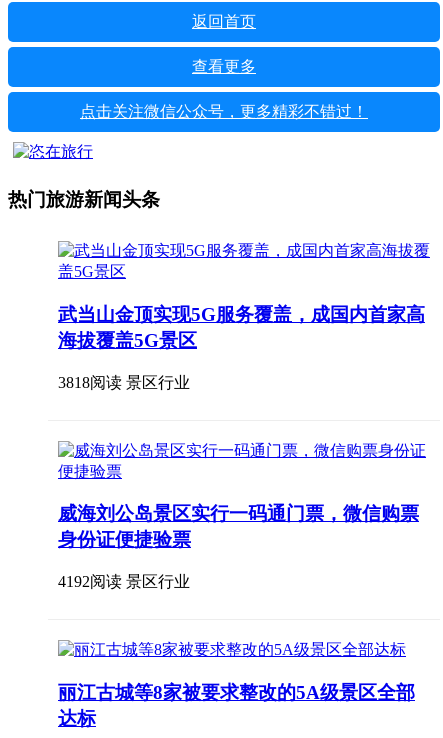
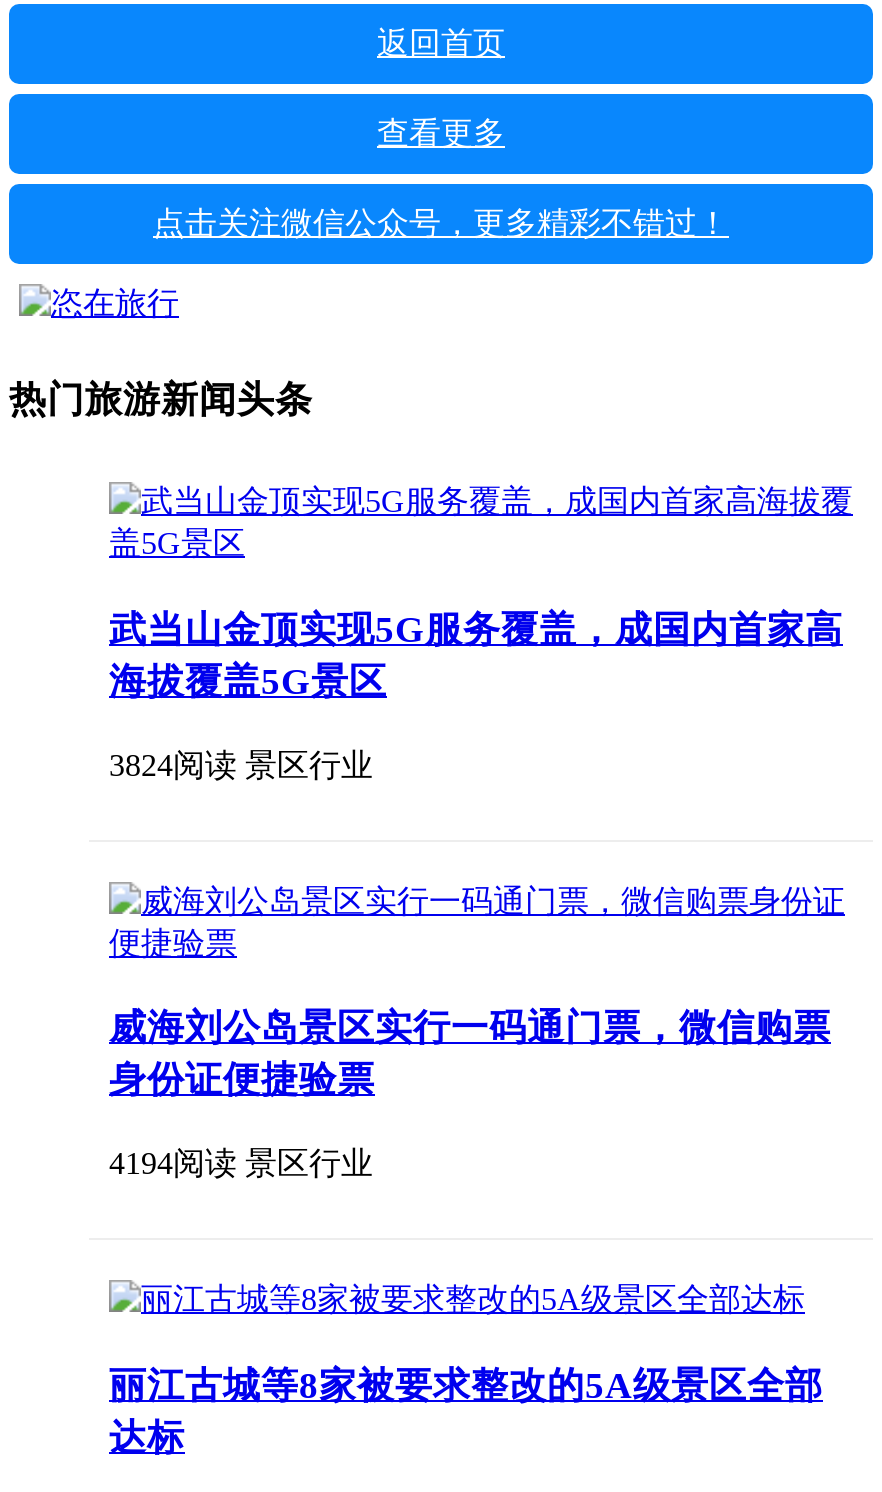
- 3818阅读 景区行业
+ 3824阅读 景区行业

- 4192阅读 景区行业
+ 4194阅读 景区行业
